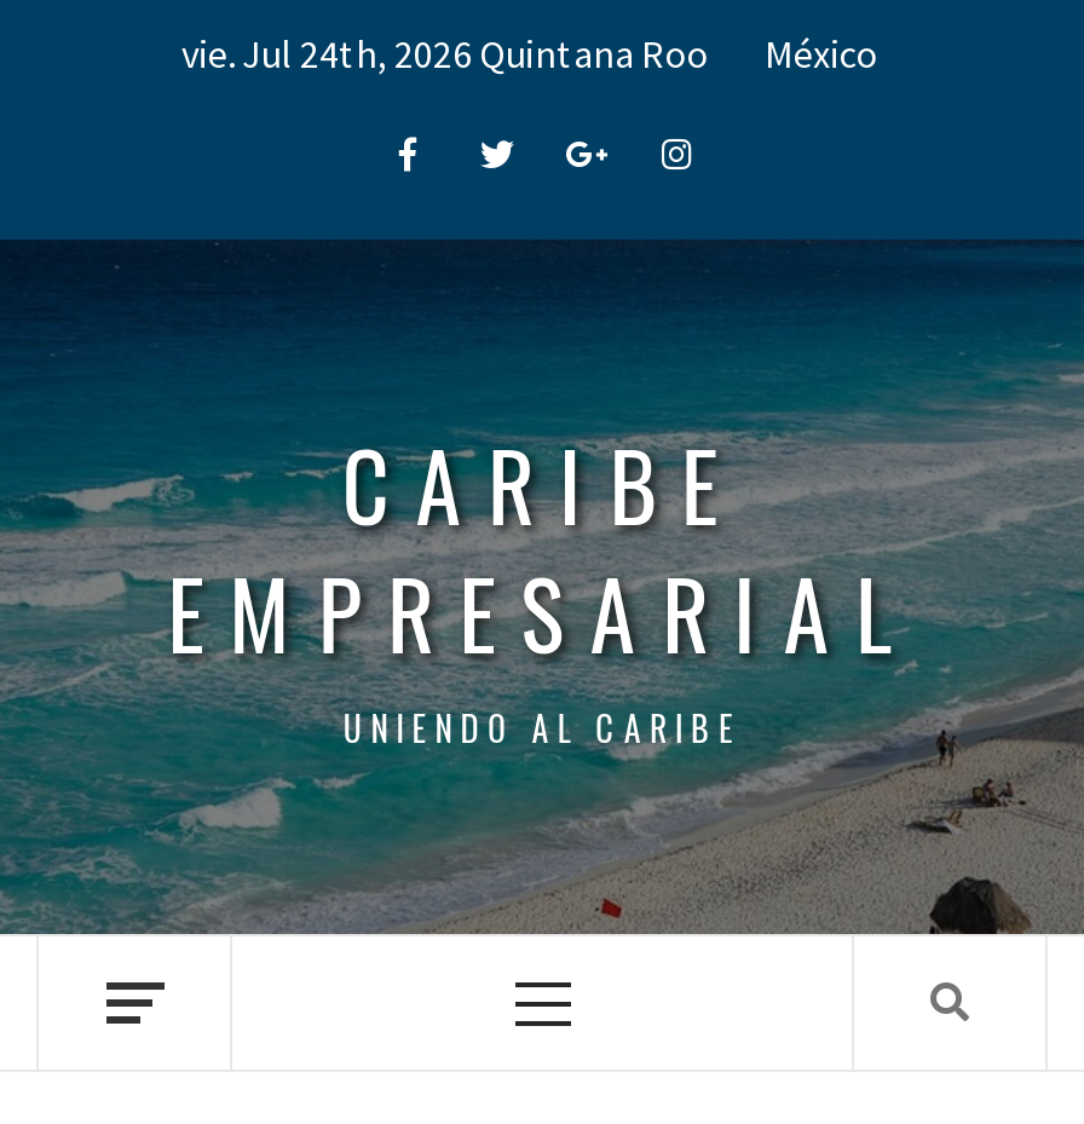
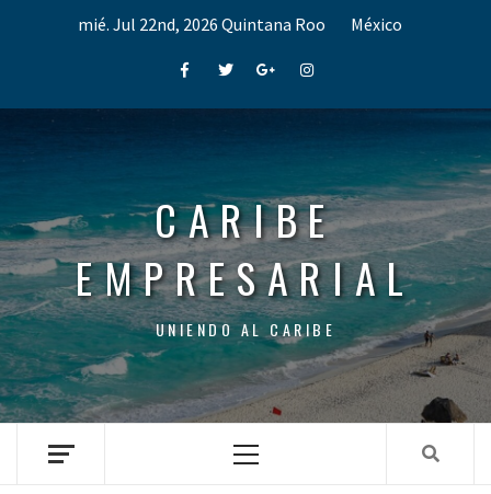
- vie. Jul 24th, 2026 Quintana Roo
+ mié. Jul 22nd, 2026 Quintana Roo
